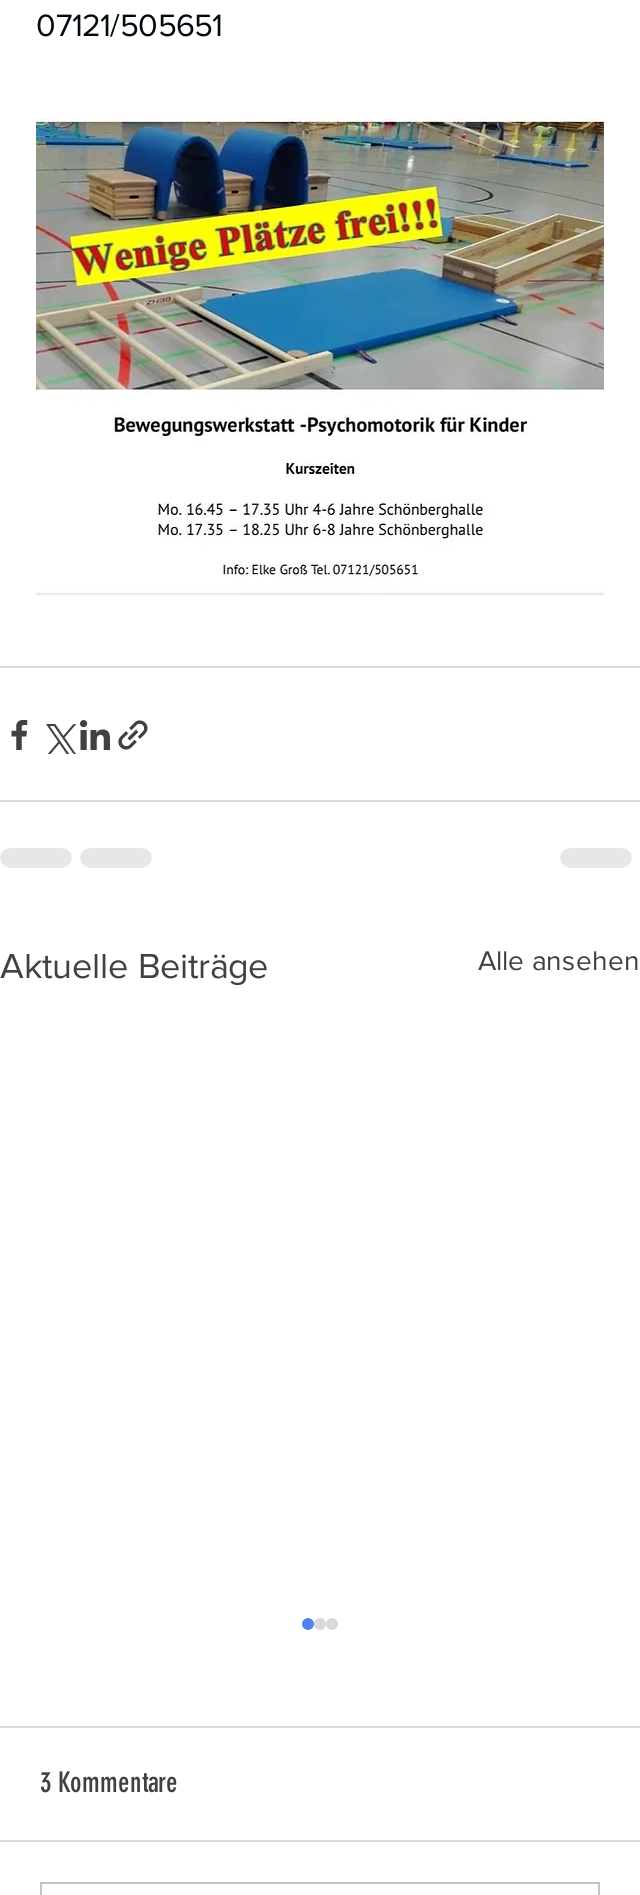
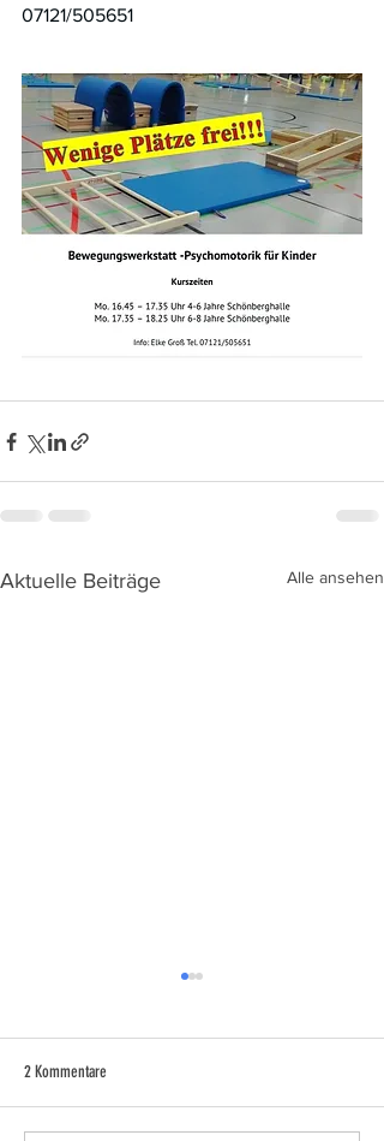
- 3 Kommentare
+ 2 Kommentare
